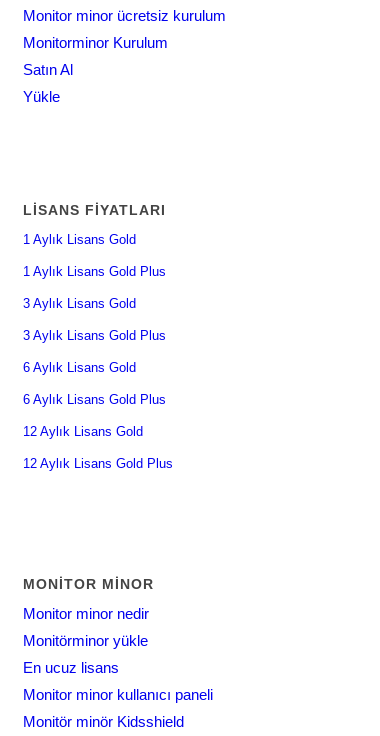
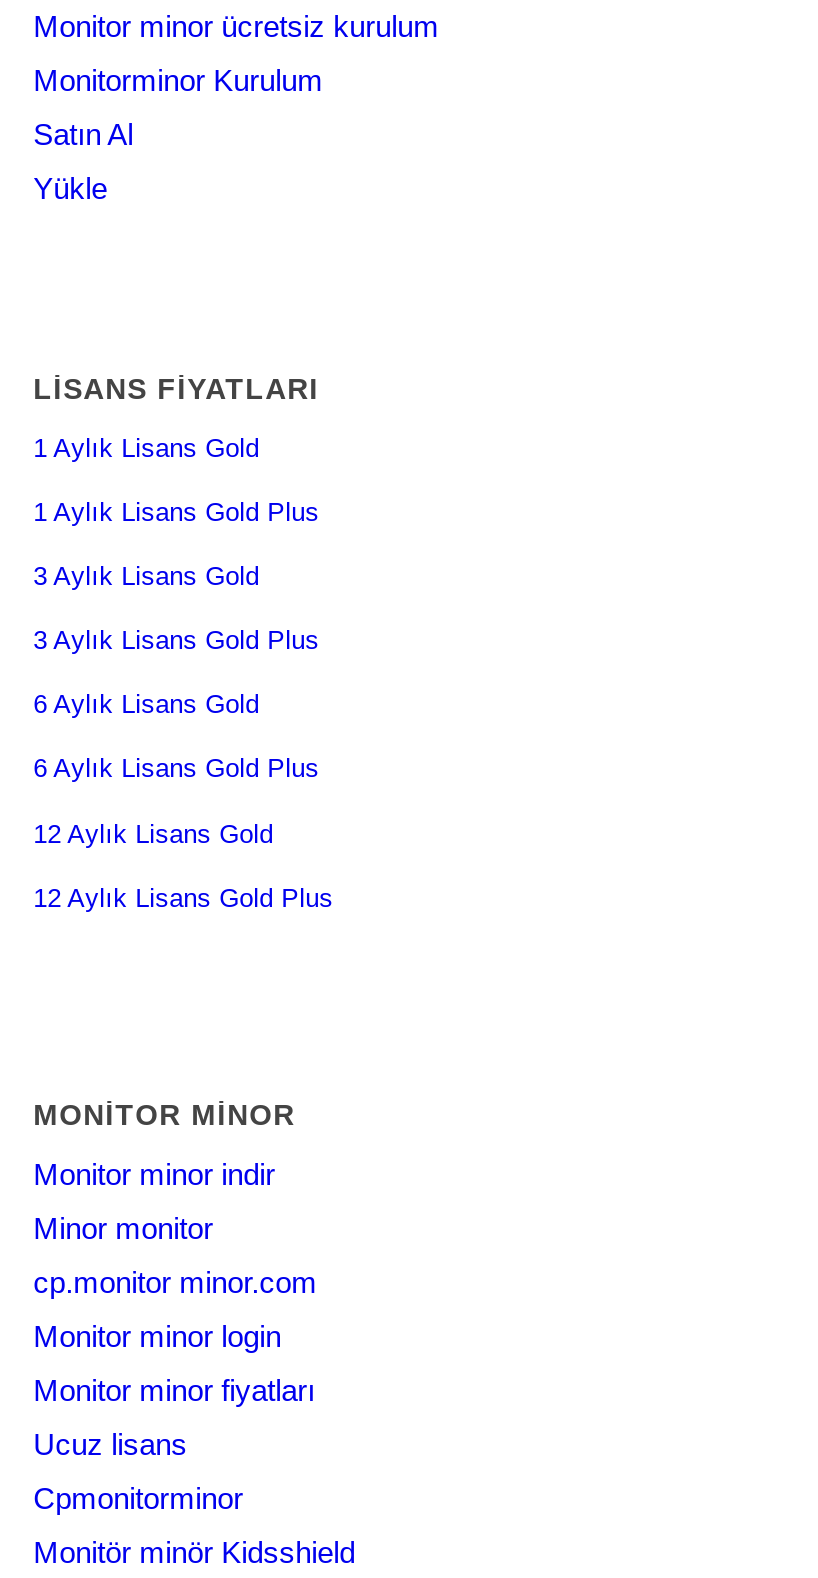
moved up: MONİTOR MİNOR

- Monitor minor nedir
- Monitörminor yükle
- En ucuz lisans
- Monitor minor kullanıcı paneli
+ Monitor minor indir
+ Minor monitor
+ cp.monitor minor.com
+ Monitor minor login
+ Monitor minor fiyatları
+ Ucuz lisans
+ Cpmonitorminor
